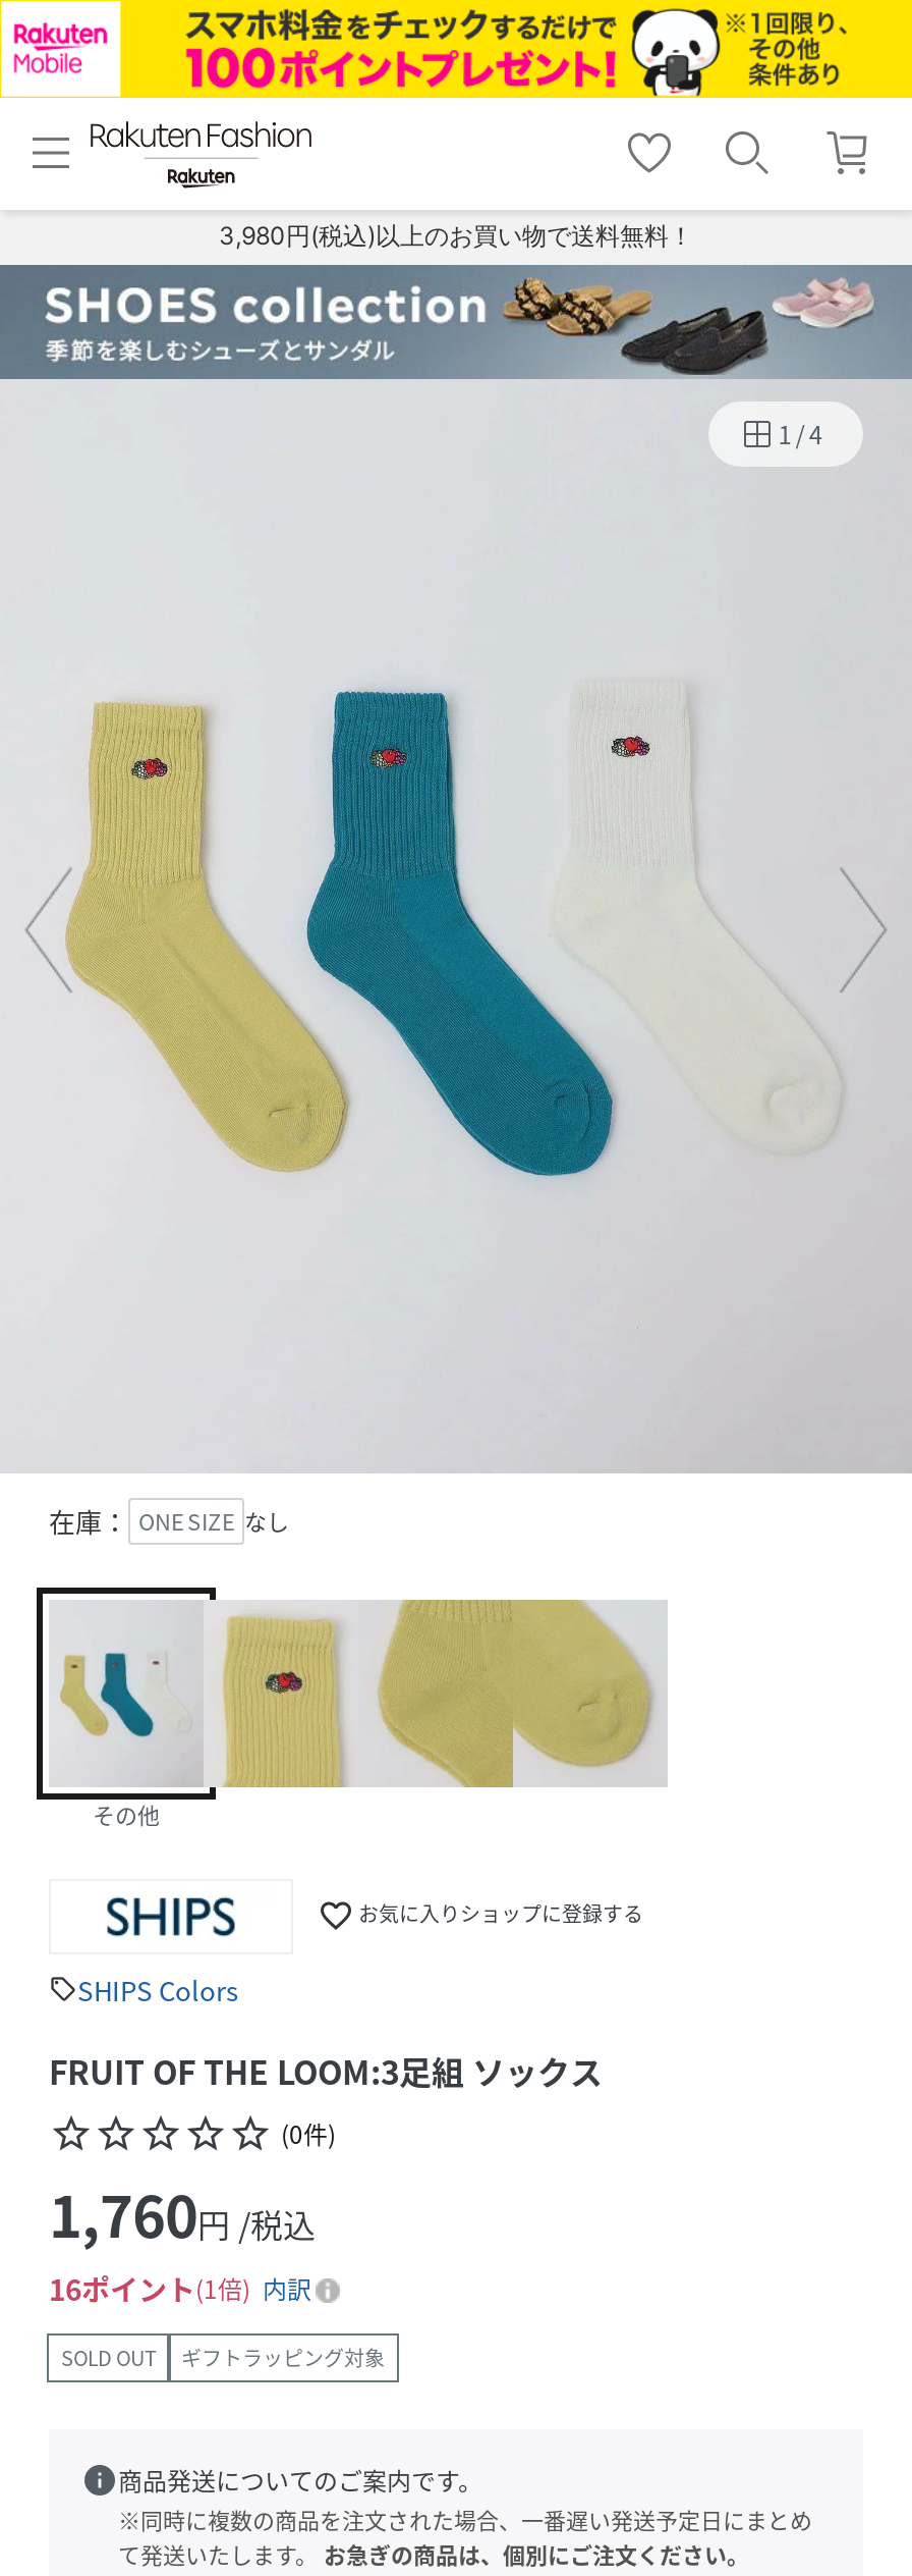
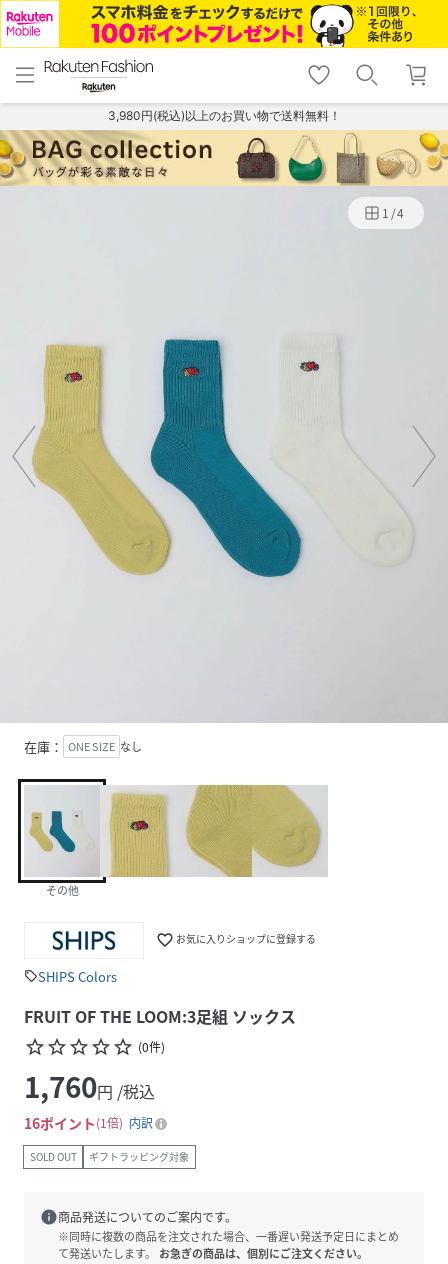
- [image]
+ [image]
